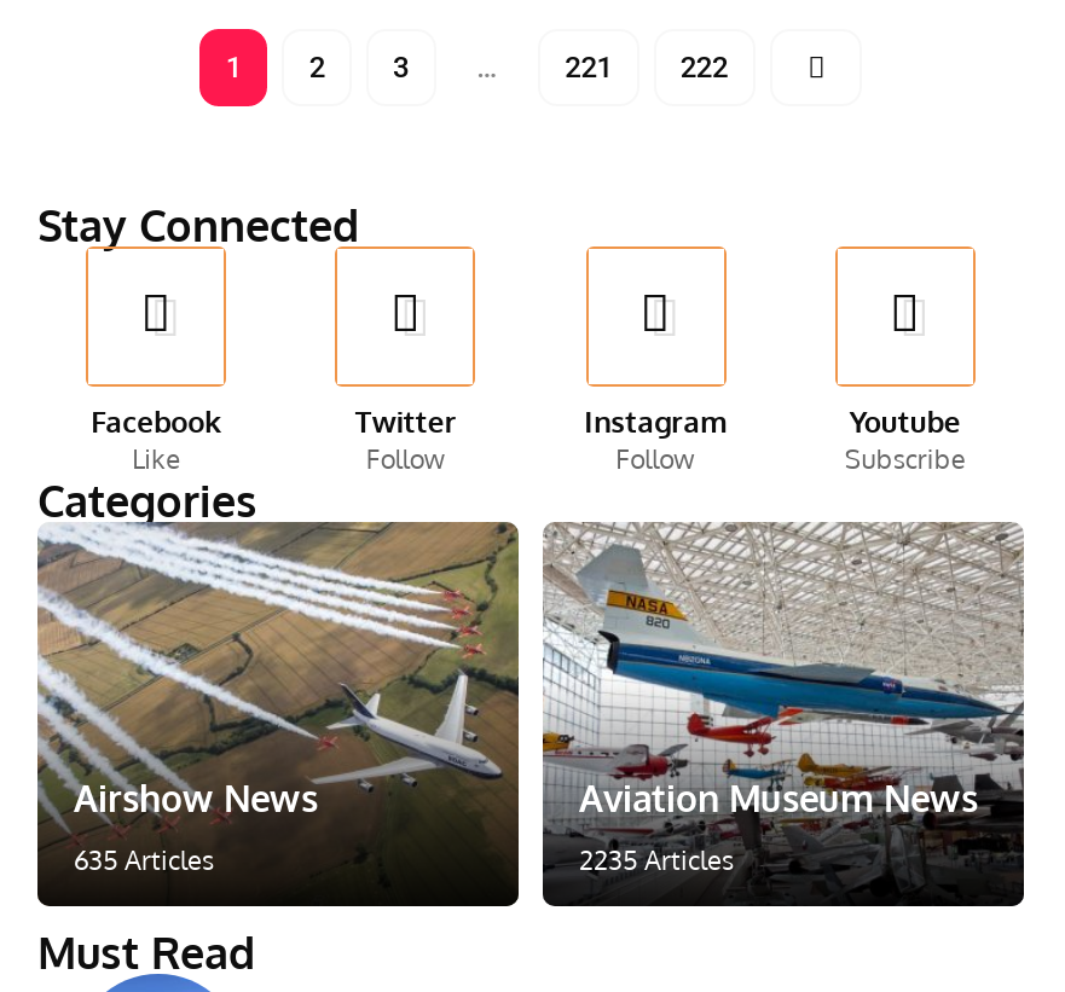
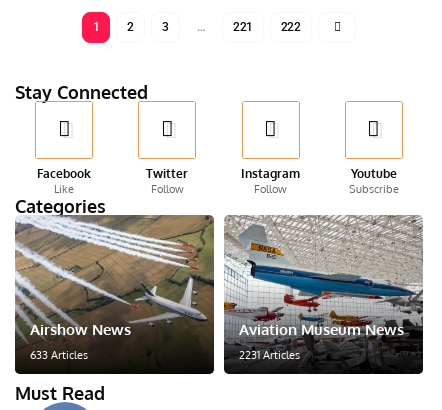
- 635 Articles
+ 633 Articles

- 2235 Articles
+ 2231 Articles
